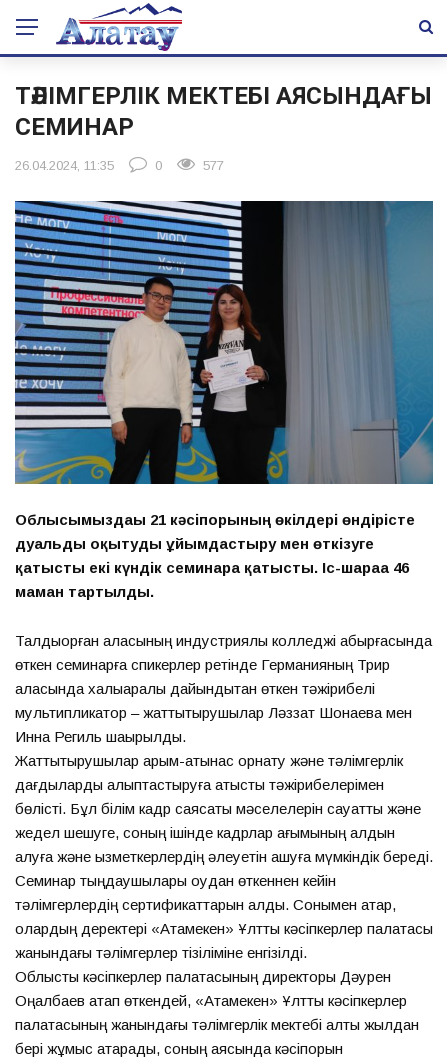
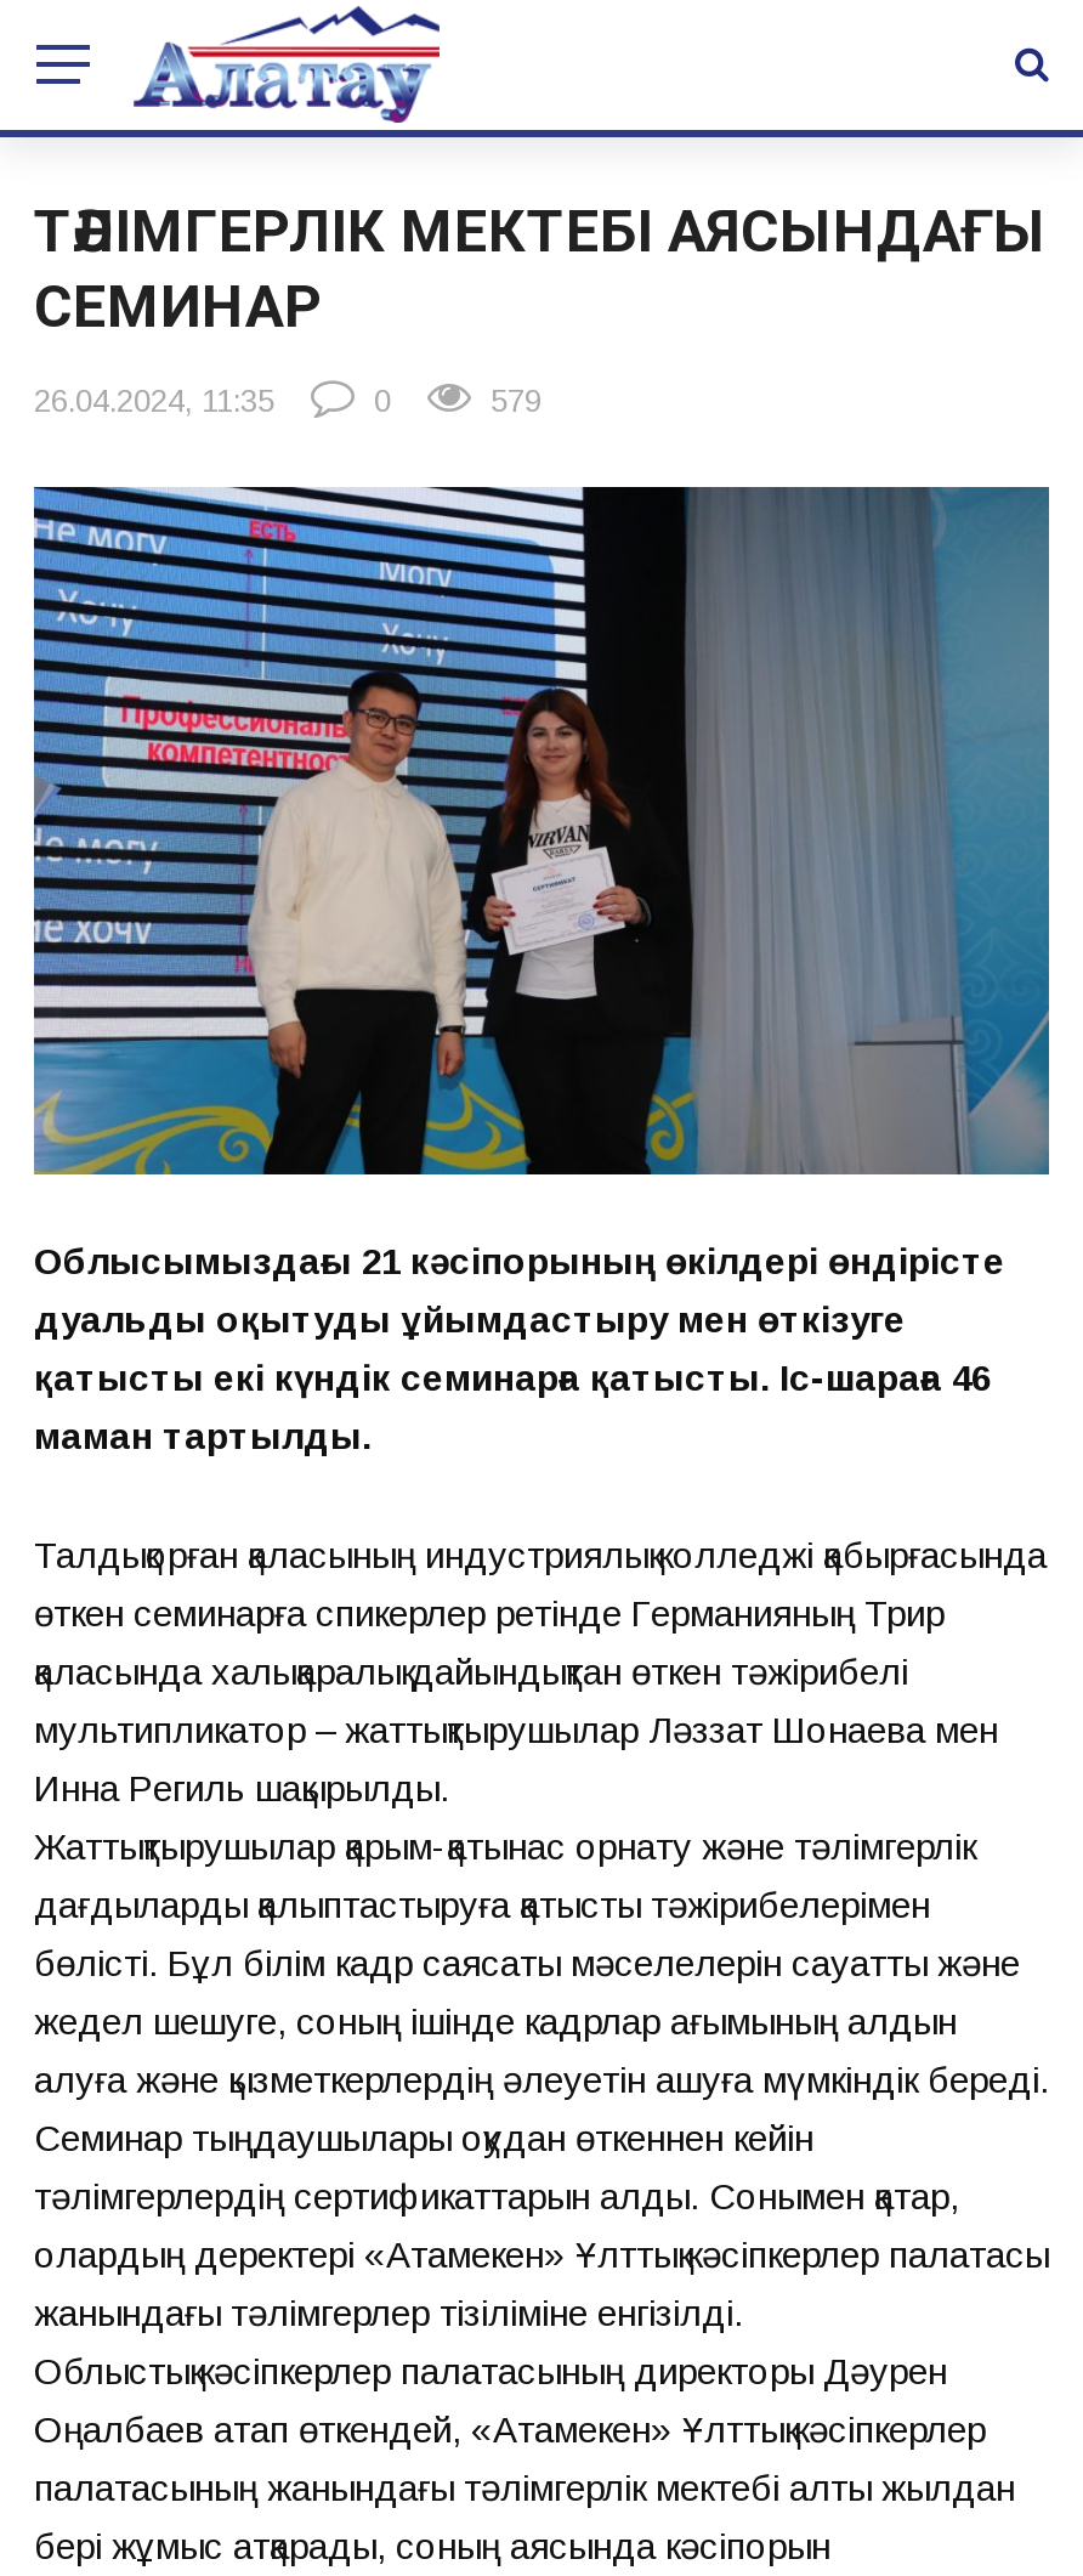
- 577
+ 579
